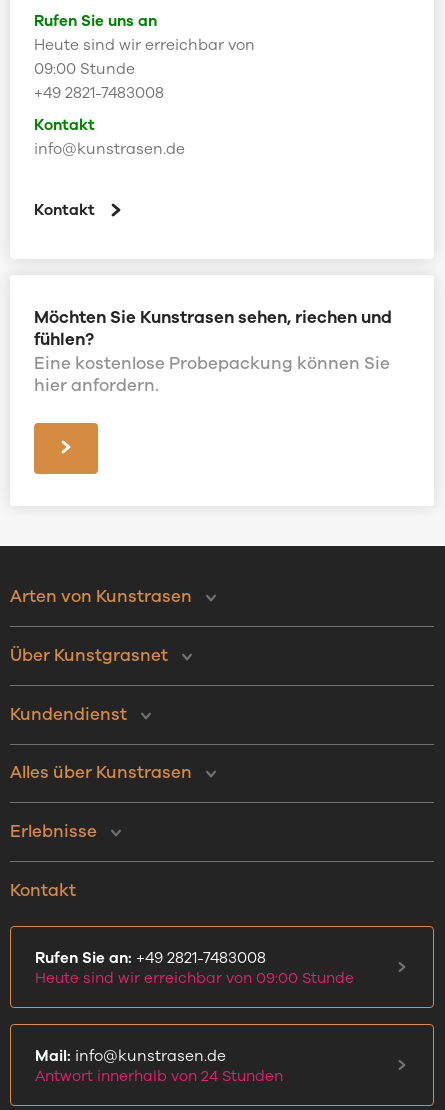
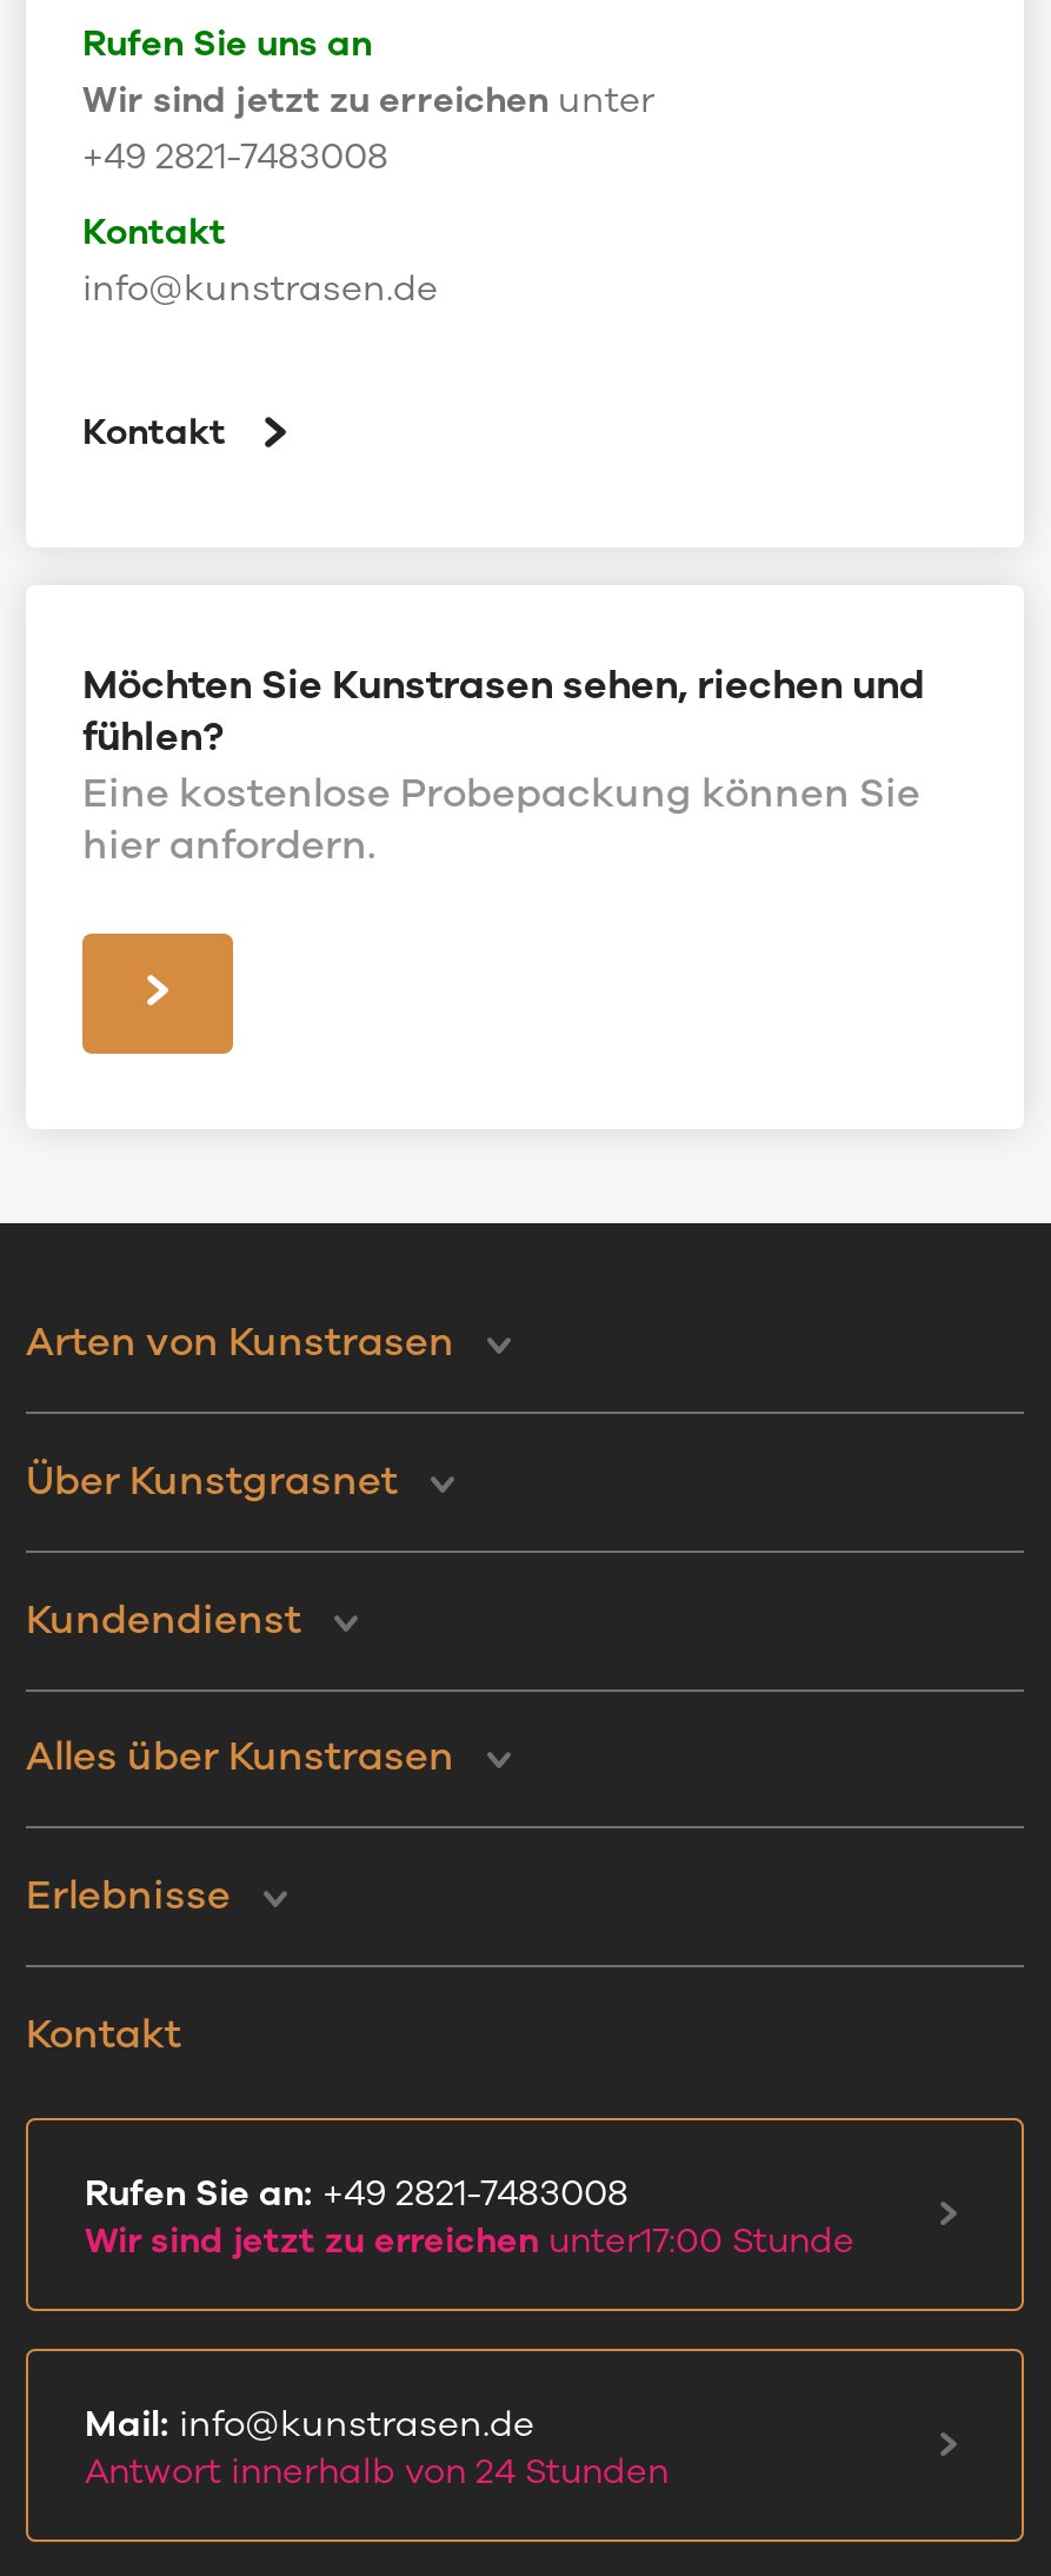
- Heute sind wir erreichbar von
- 09:00 Stunde
+ Wir sind jetzt zu erreichen unter

- Heute sind wir erreichbar von 09:00 Stunde
+ Wir sind jetzt zu erreichen unter17:00 Stunde
